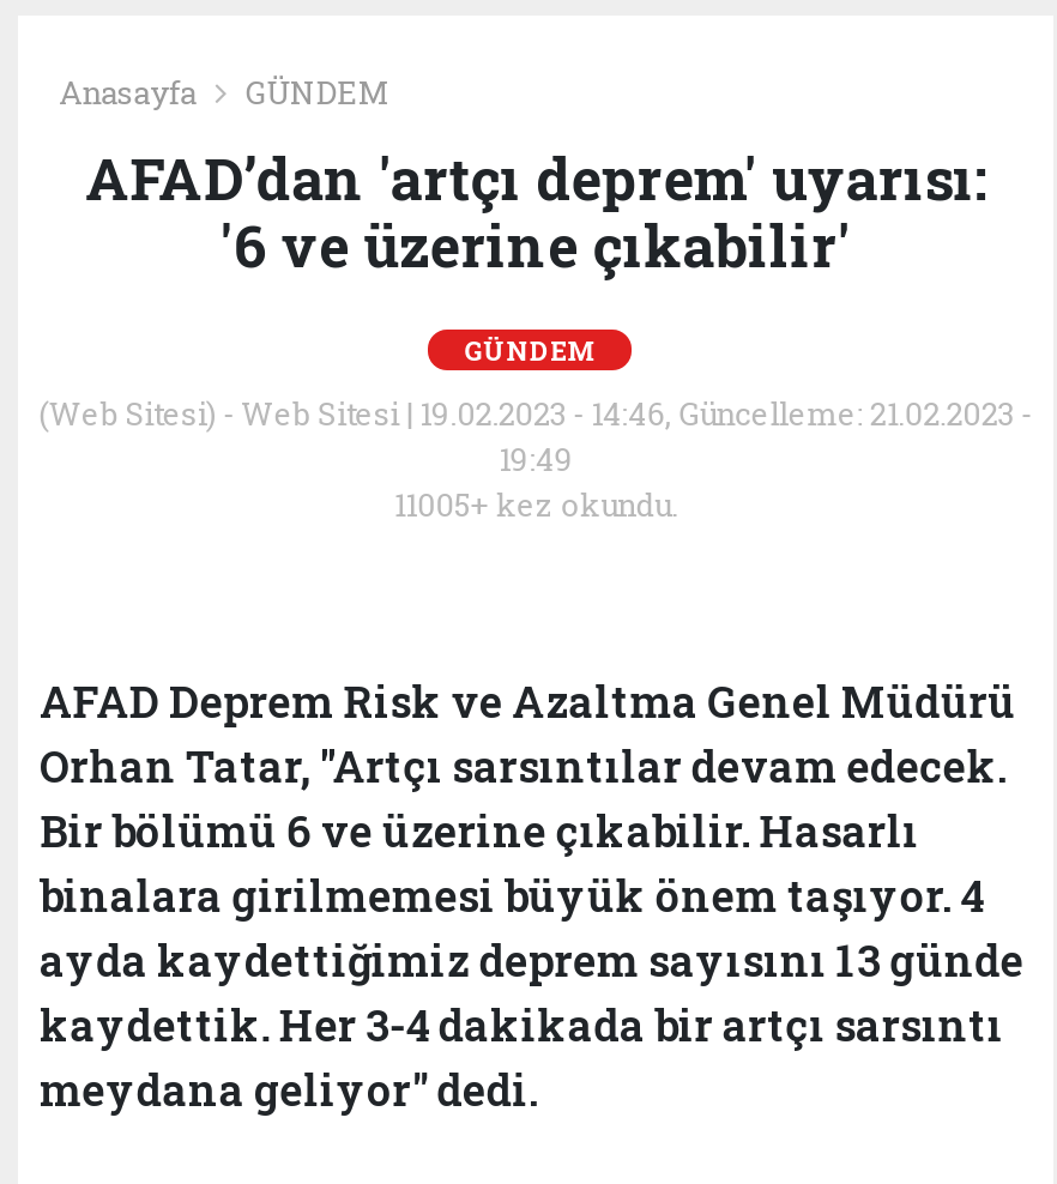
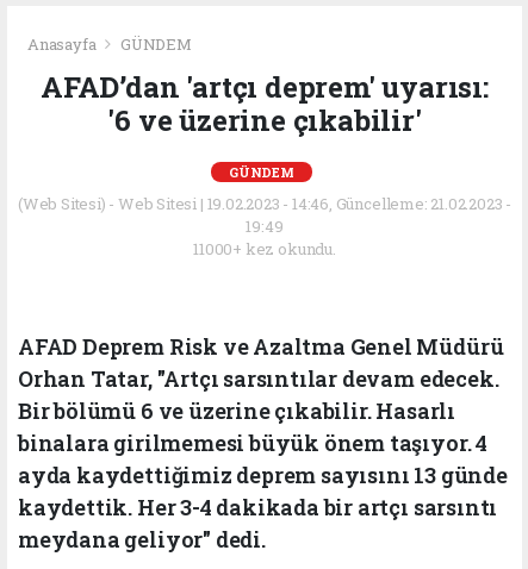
- 11005+ kez okundu.
+ 11000+ kez okundu.
